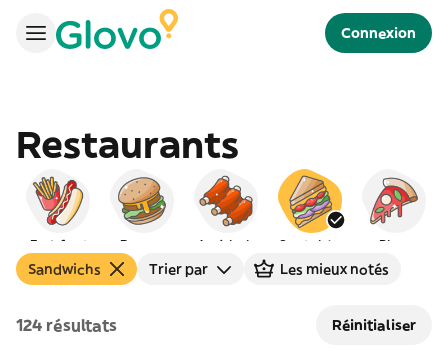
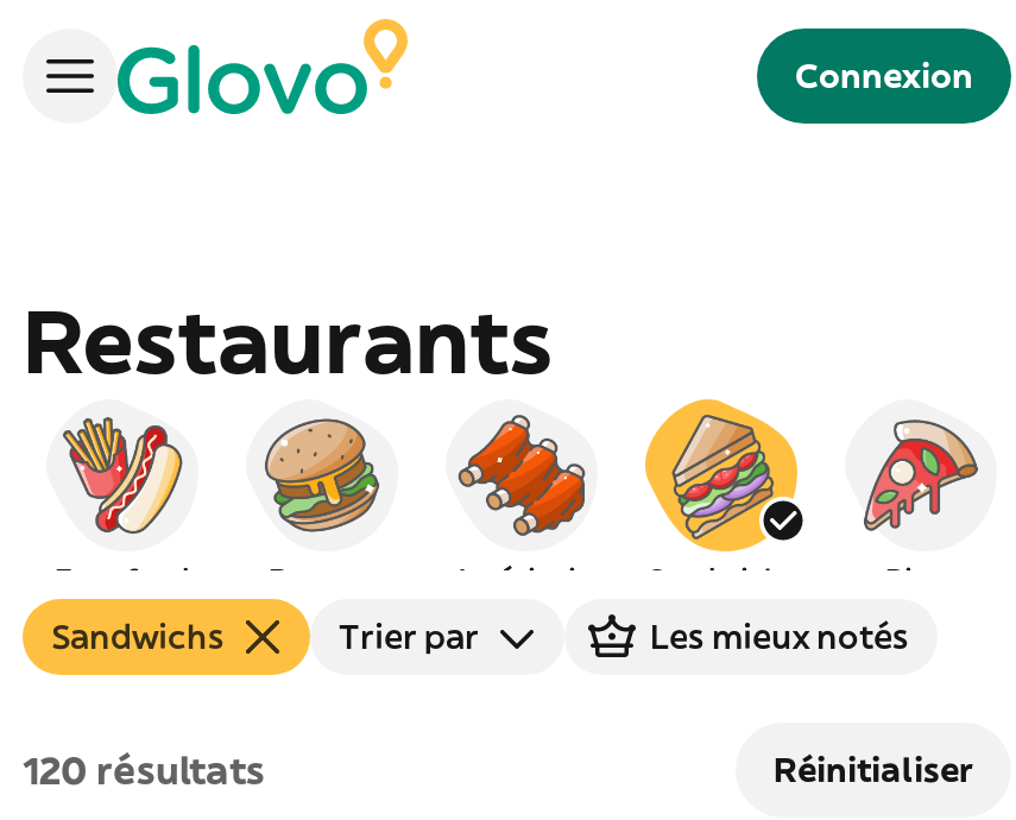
- 124 résultats
+ 120 résultats
